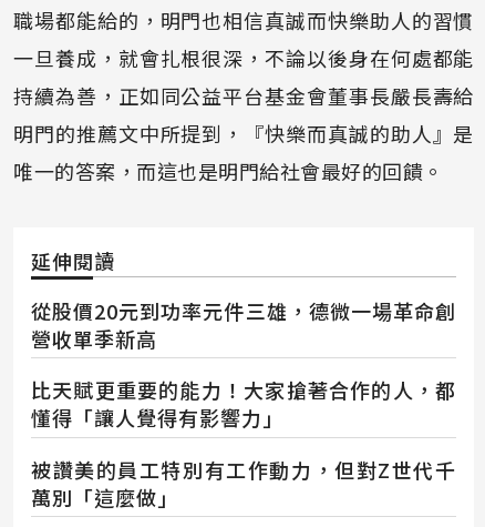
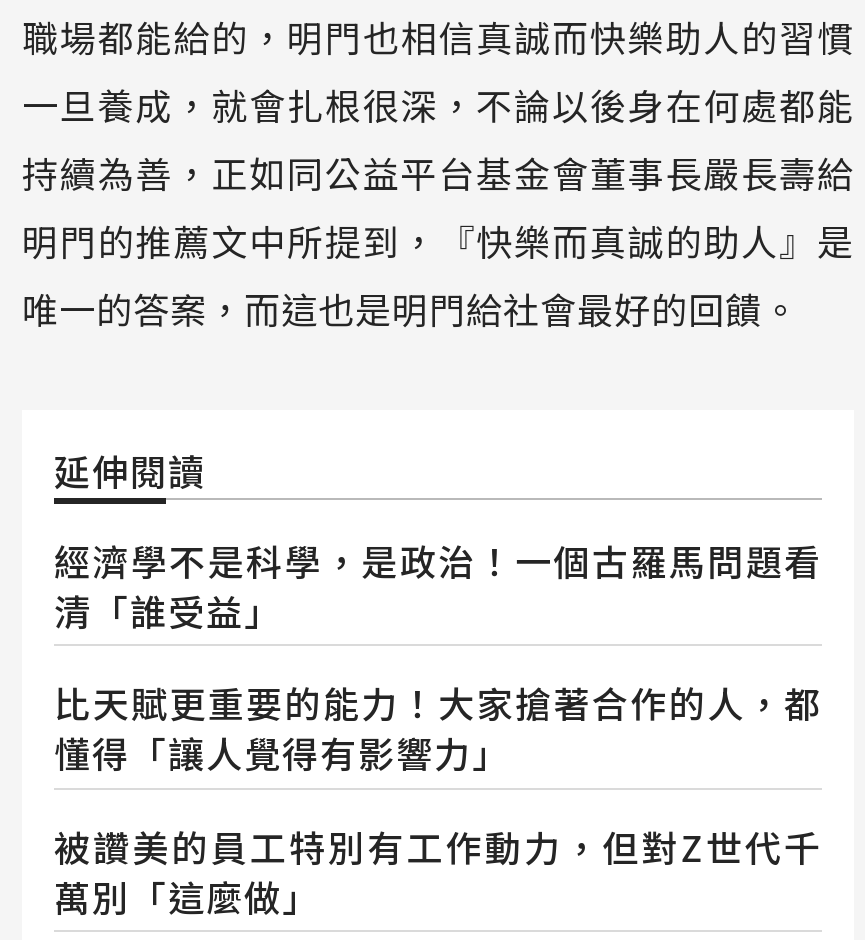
- 從股價20元到功率元件三雄，德微一場革命創
- 營收單季新高
+ 經濟學不是科學，是政治！一個古羅馬問題看
+ 清「誰受益」
